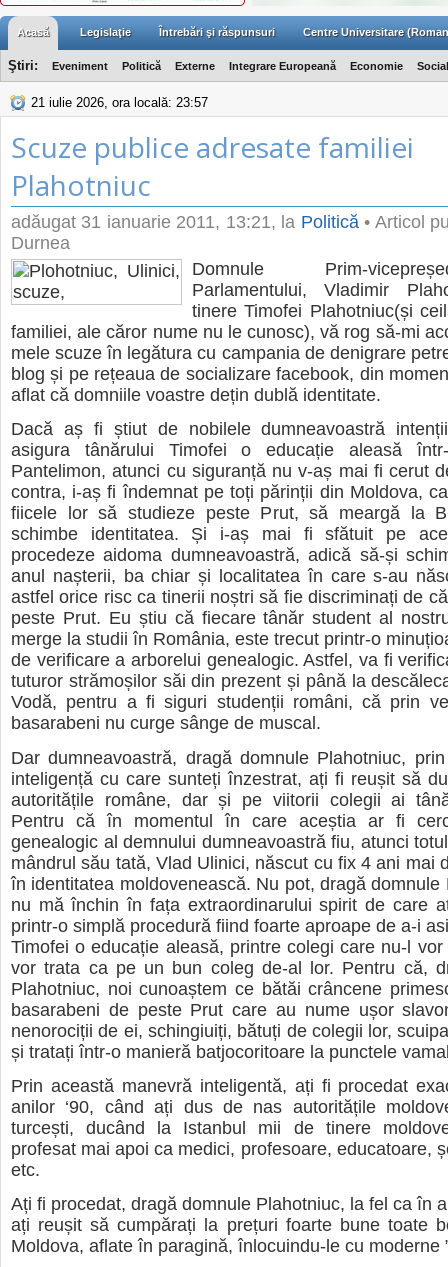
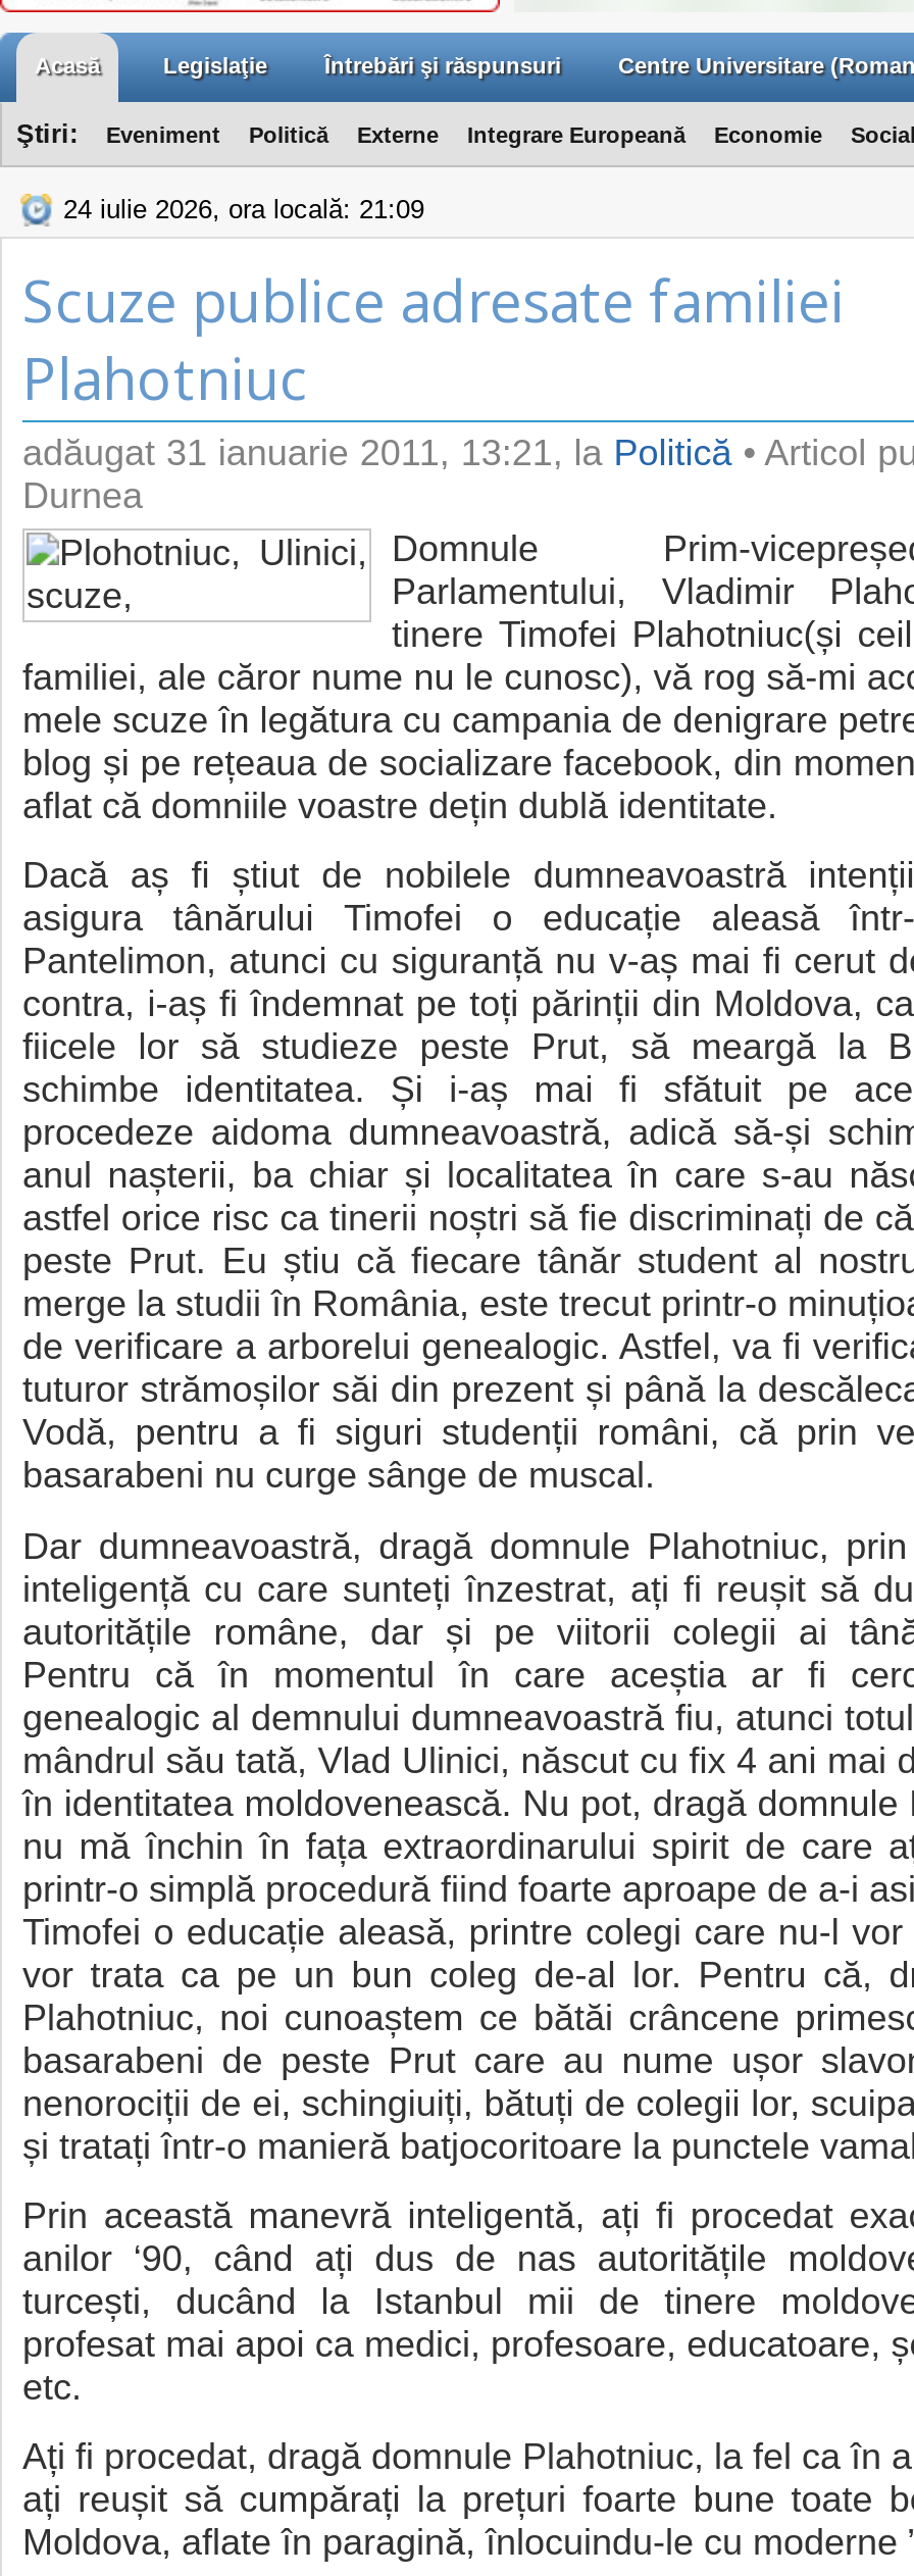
- 21 iulie 2026, ora locală: 23:57
+ 24 iulie 2026, ora locală: 21:09
